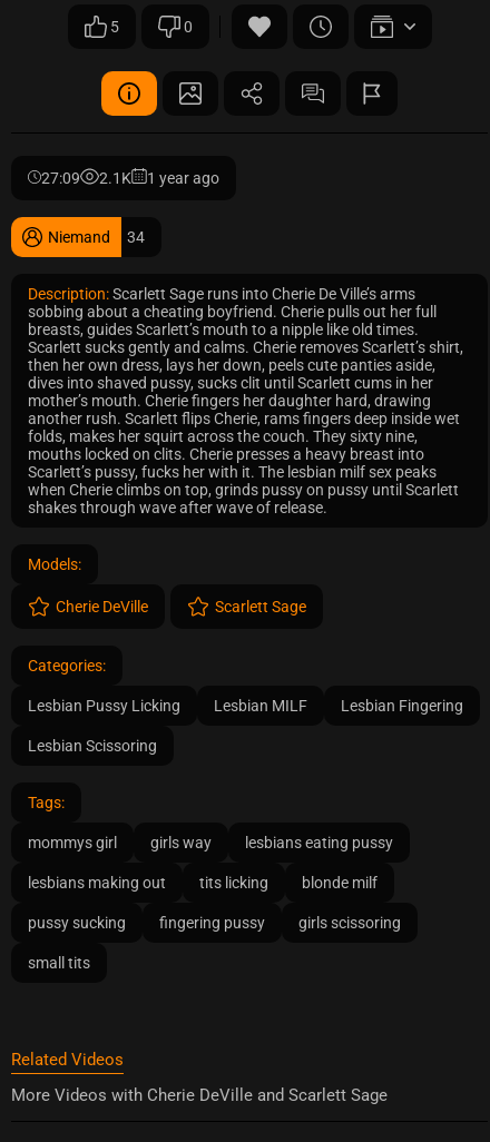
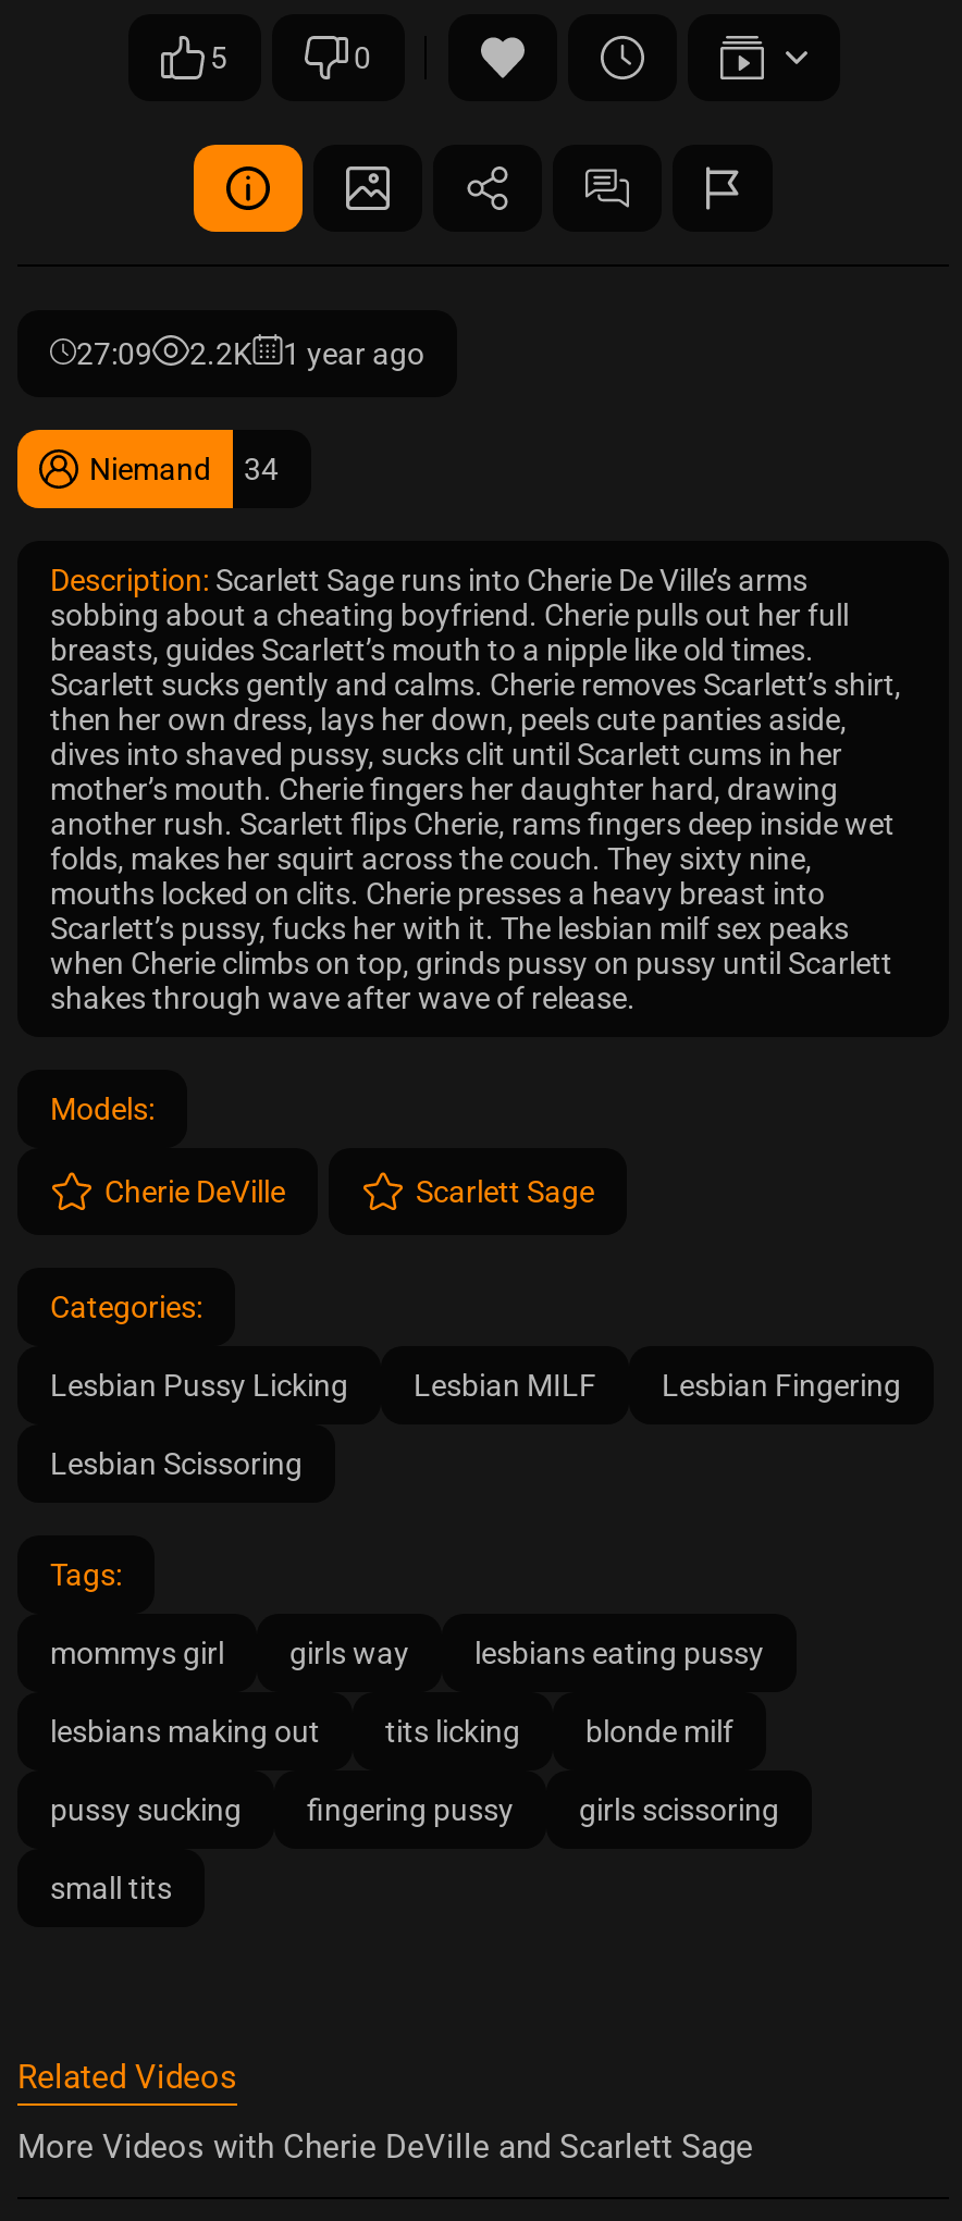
- 27:09 2.1K 1 year ago
+ 27:09 2.2K 1 year ago
